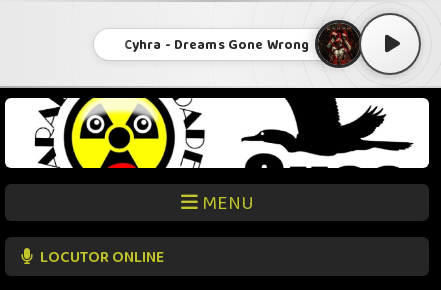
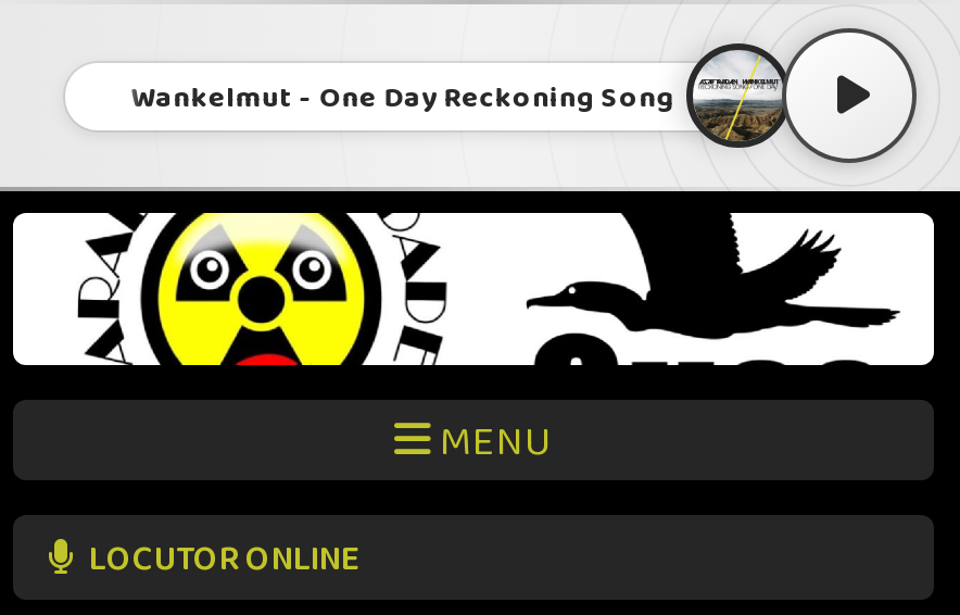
- [image]
- Cyhra - Dreams Gone Wrong
+ [image]
+ Wankelmut - One Day Reckoning Song
